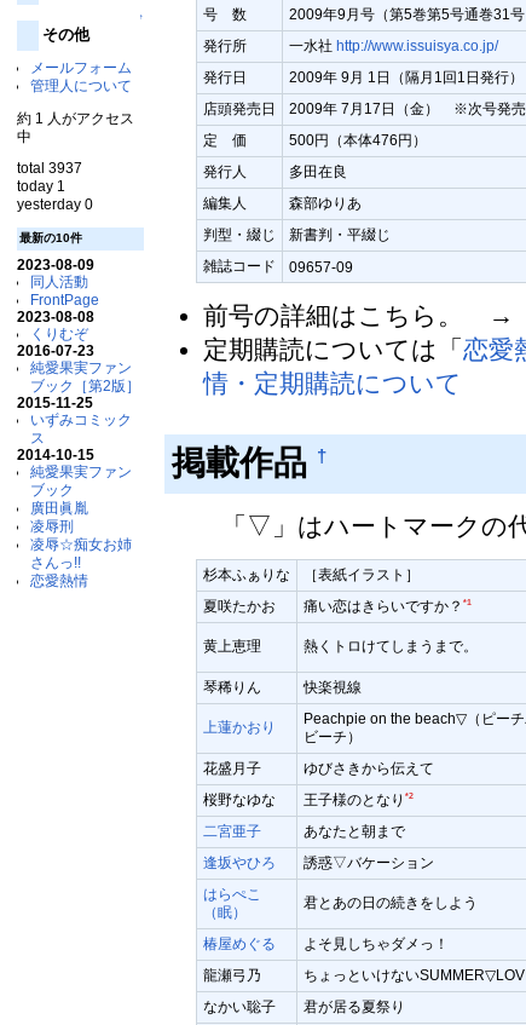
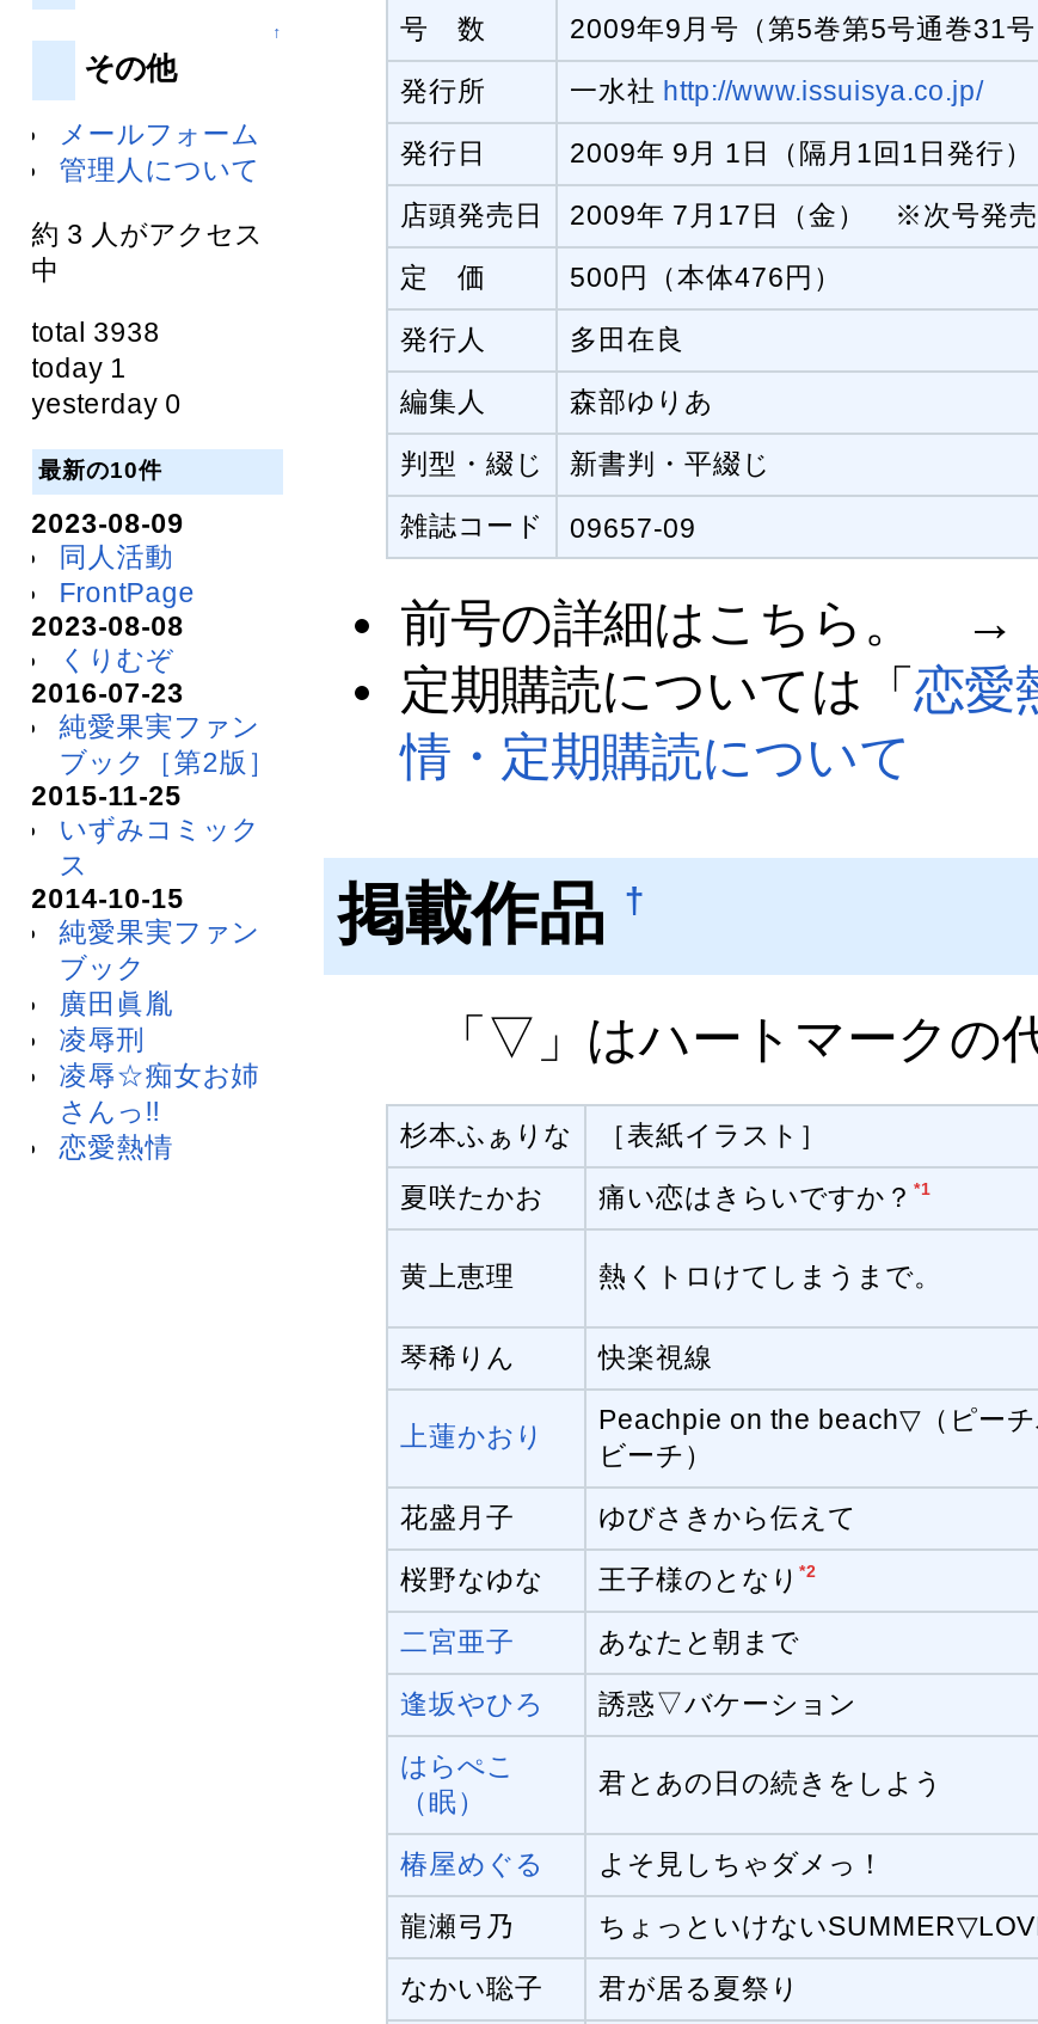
- 約 1 人がアクセス
+ 約 3 人がアクセス

- total 3937
+ total 3938
